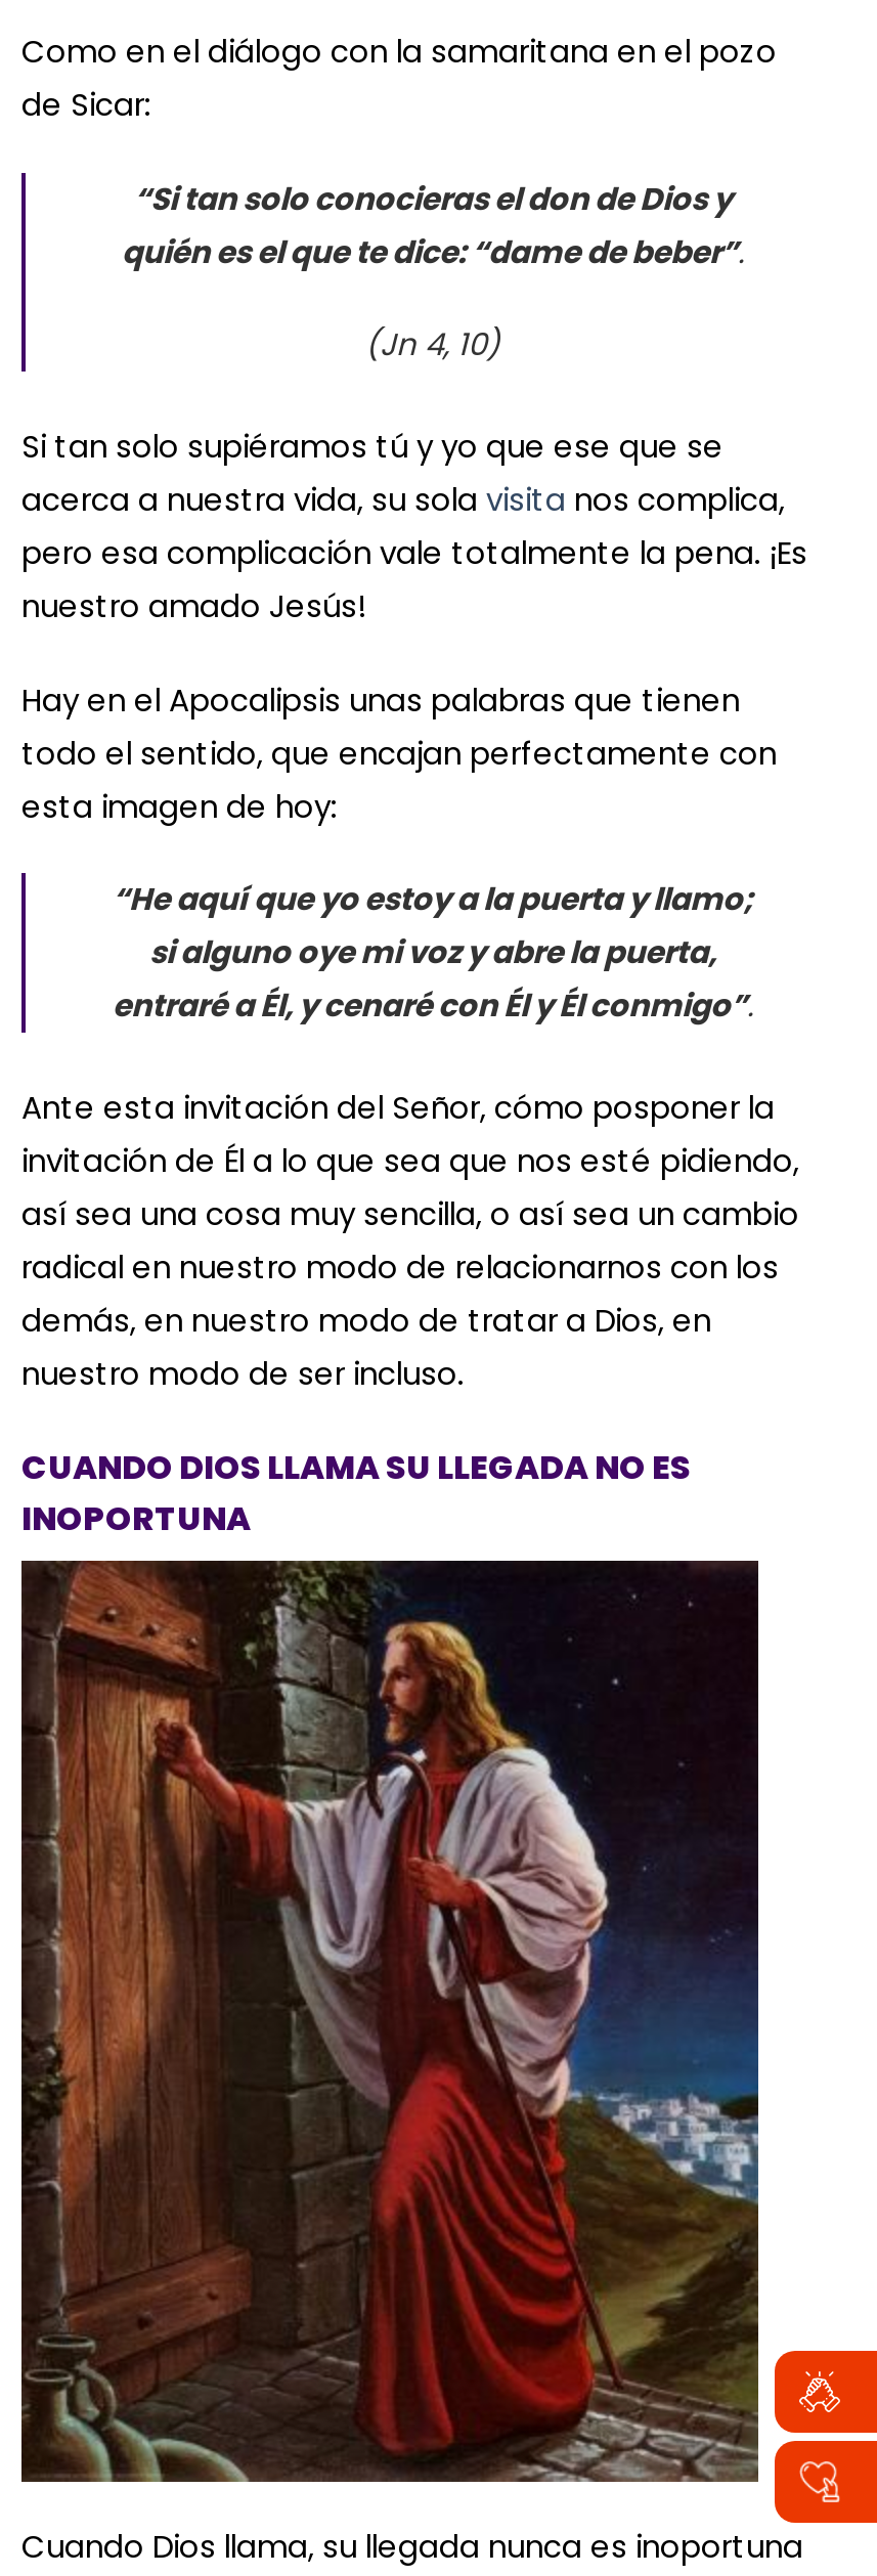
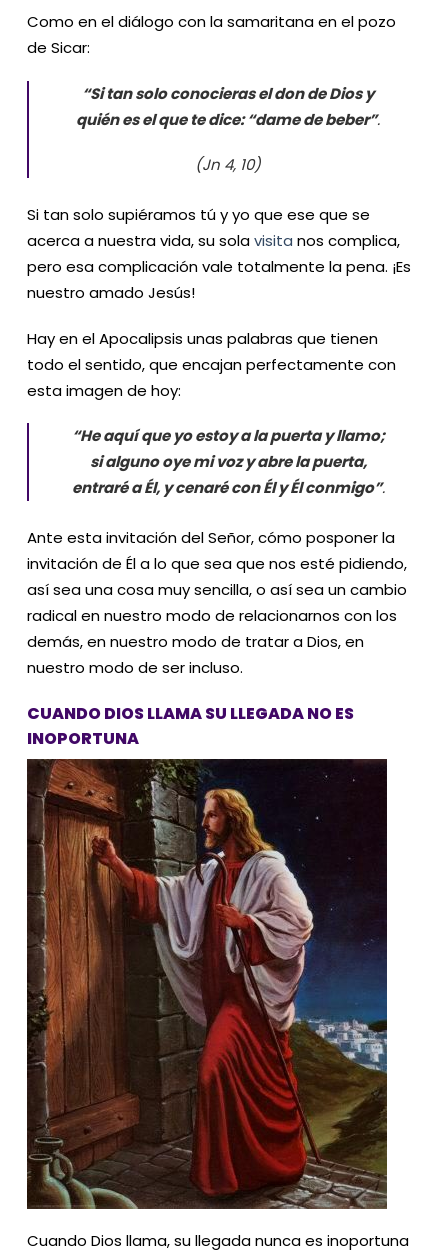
- [image]
